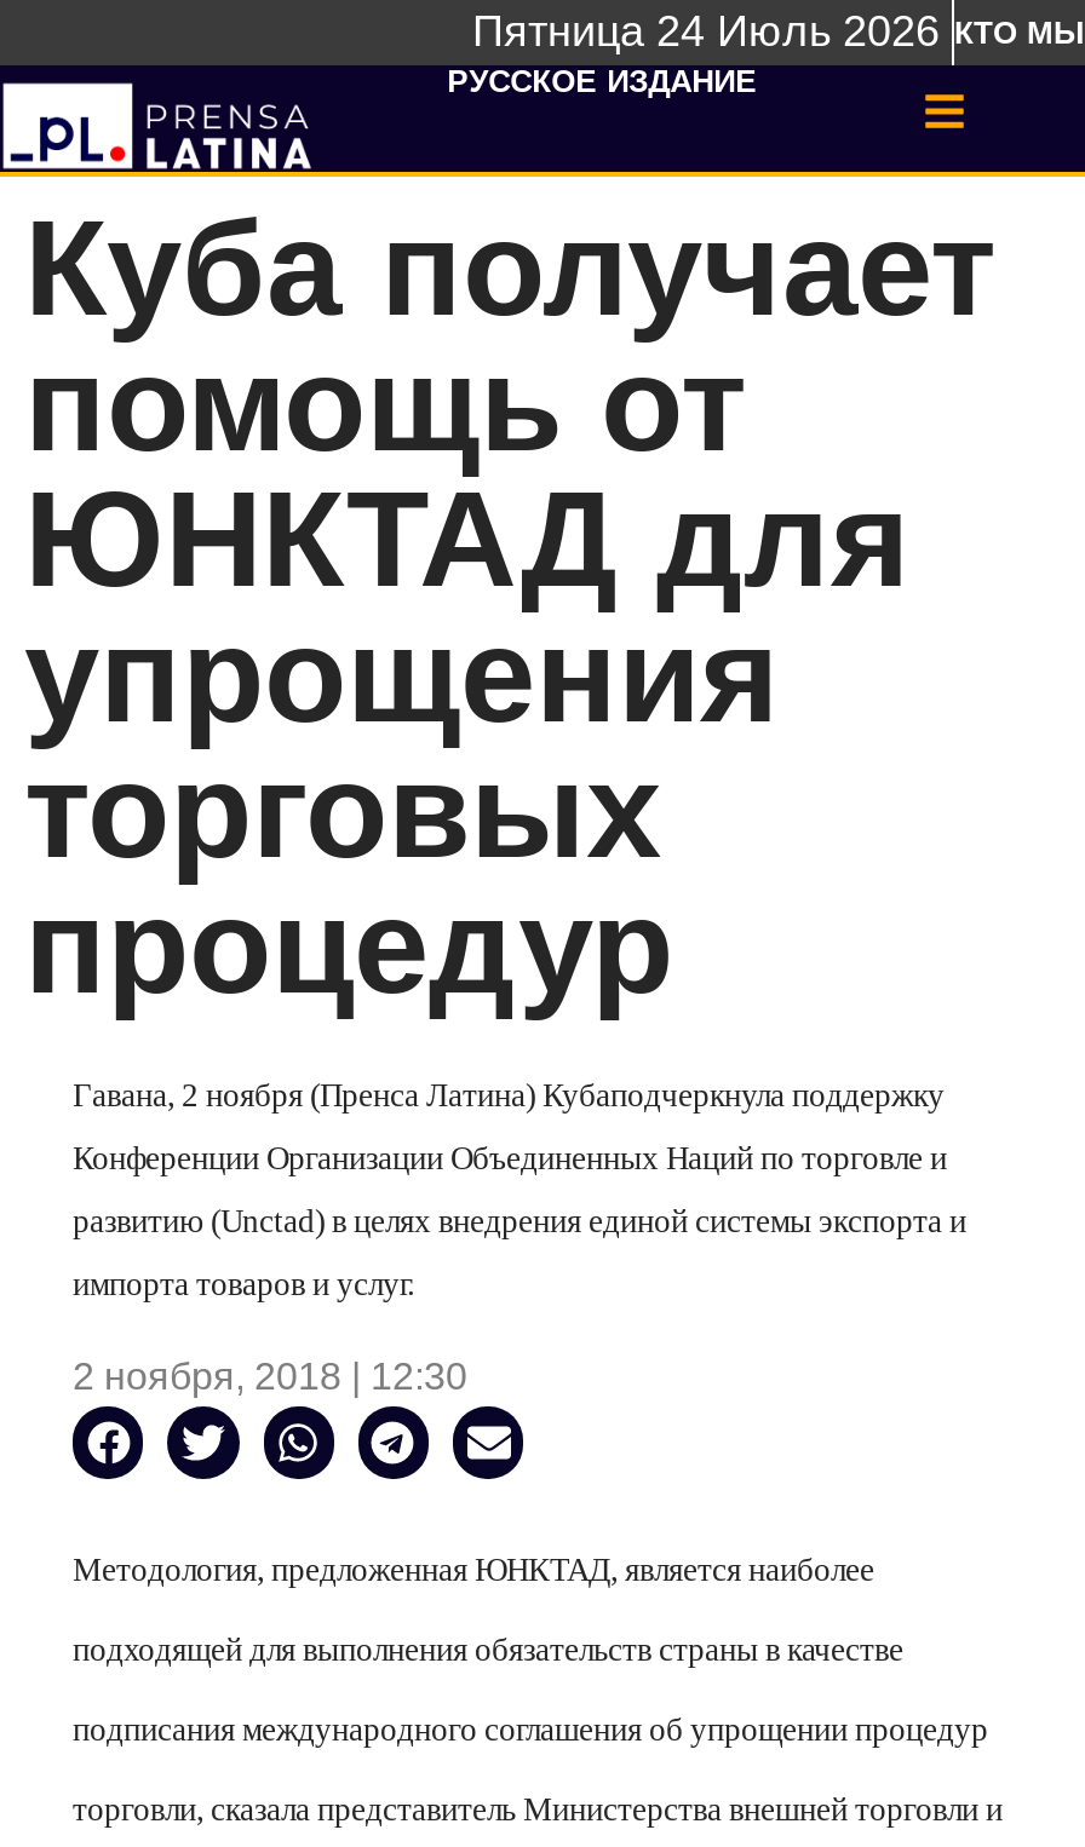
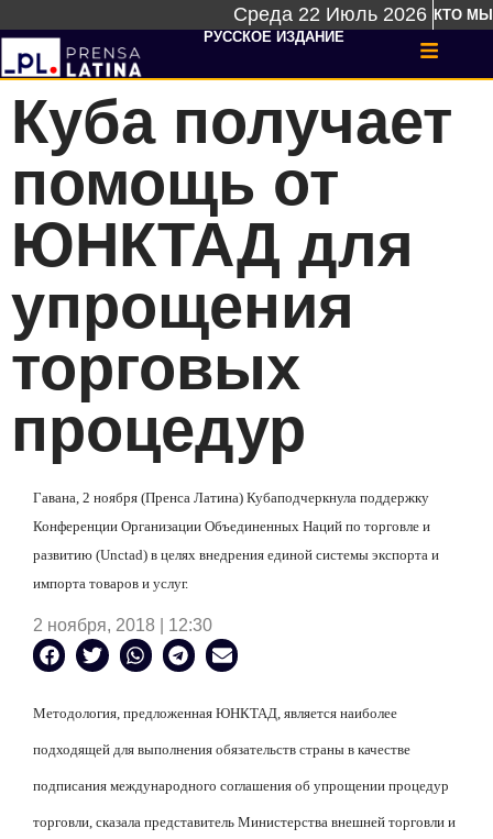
- Пятница 24 Июль 2026 КТО МЫ
+ Среда 22 Июль 2026 КТО МЫ
